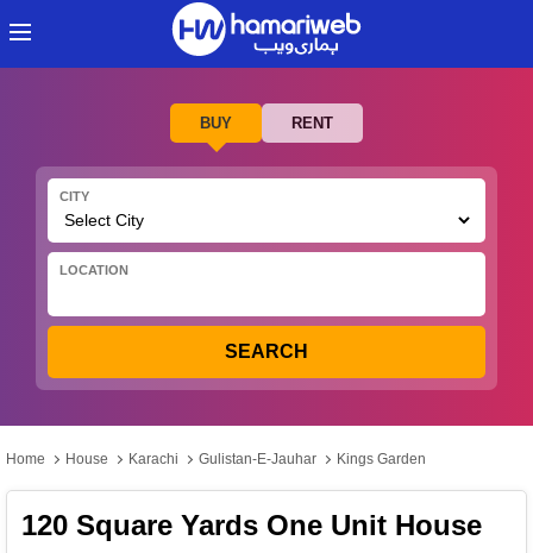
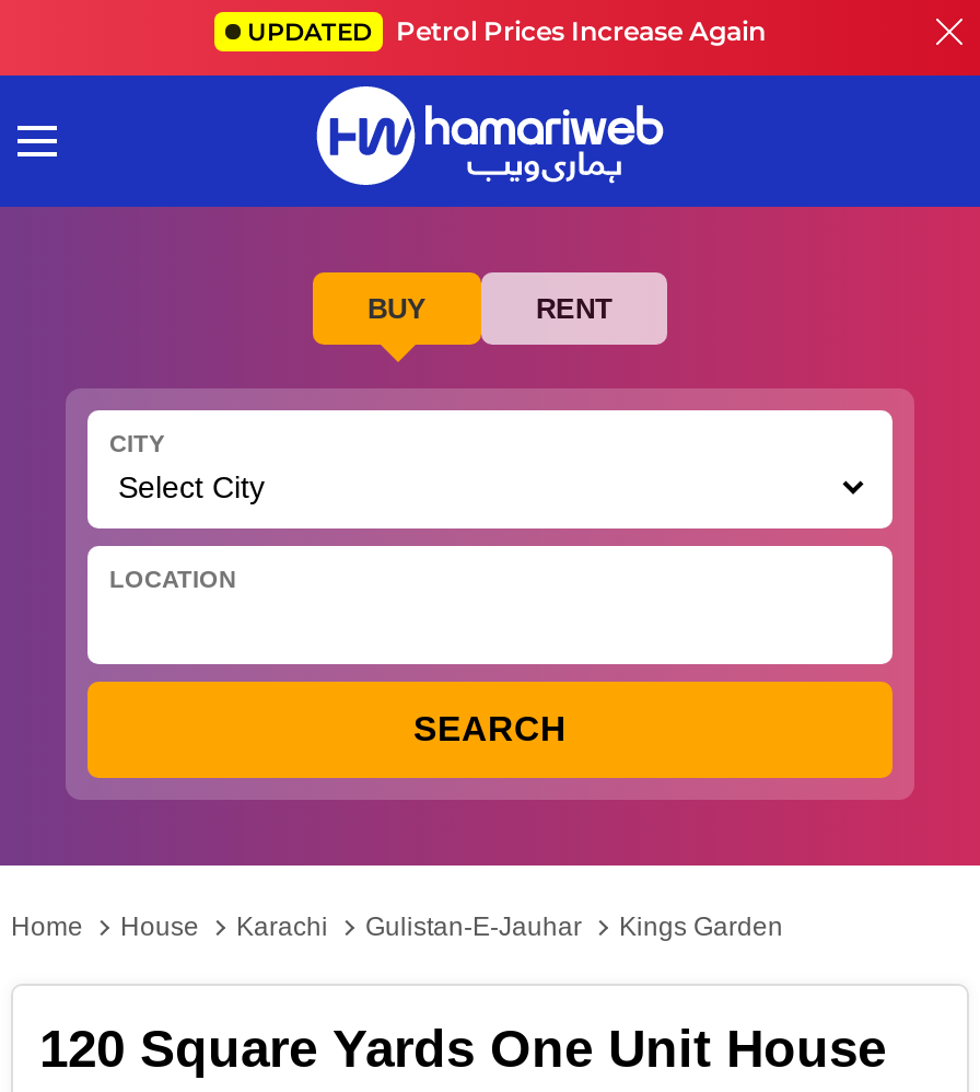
+ UPDATED Petrol Prices Increase Again
